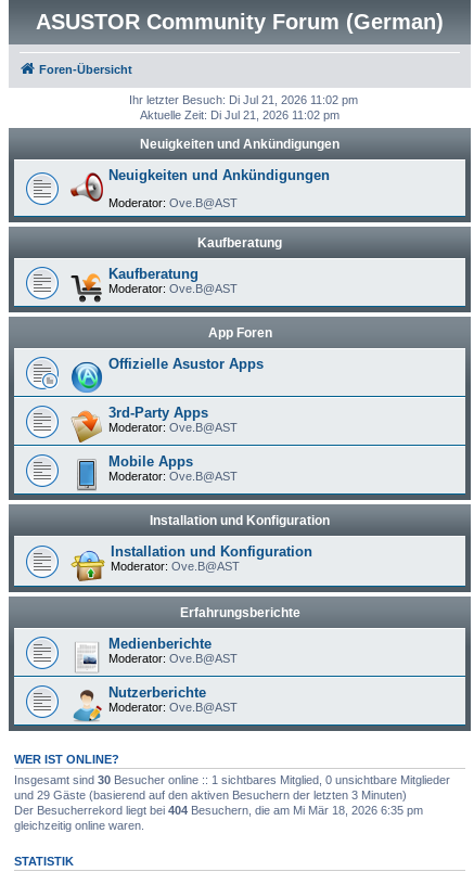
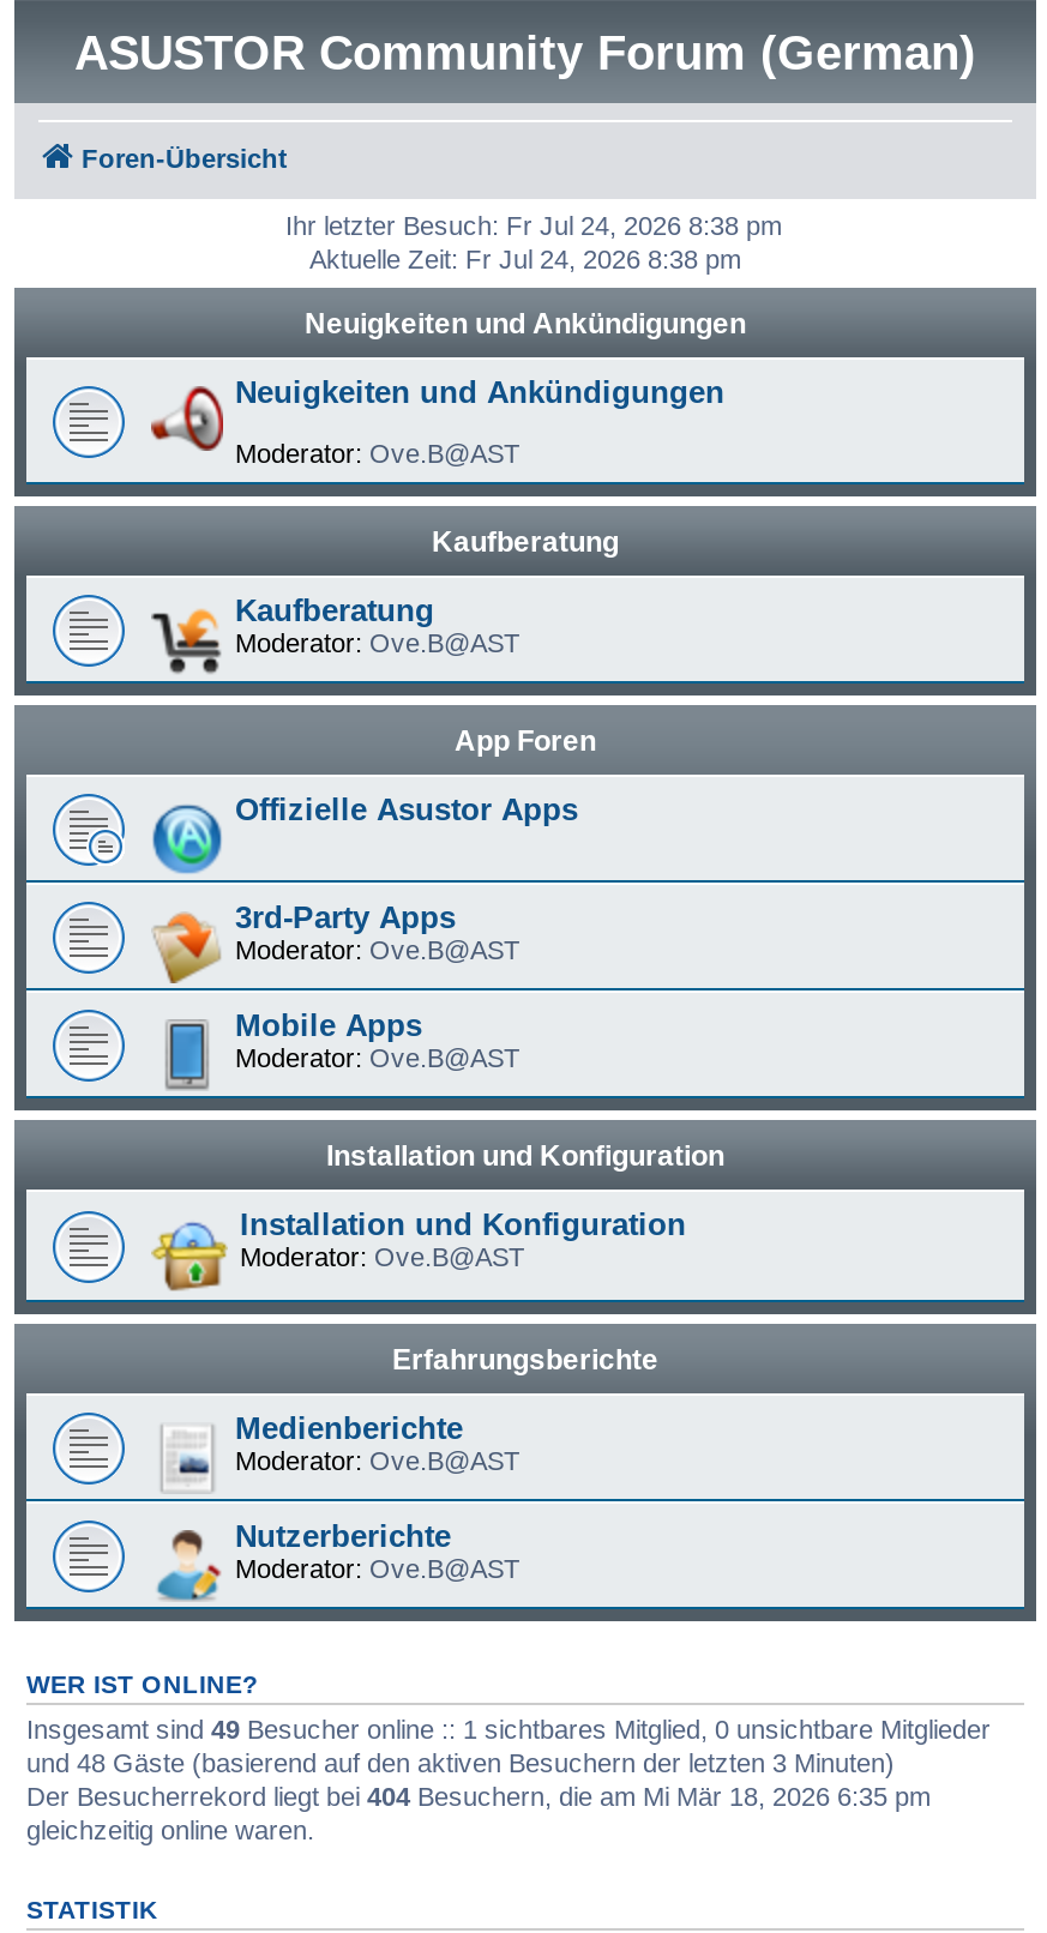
- Ihr letzter Besuch: Di Jul 21, 2026 11:02 pm
+ Ihr letzter Besuch: Fr Jul 24, 2026 8:38 pm

- Aktuelle Zeit: Di Jul 21, 2026 11:02 pm
+ Aktuelle Zeit: Fr Jul 24, 2026 8:38 pm

- Insgesamt sind 30 Besucher online :: 1 sichtbares Mitglied, 0 unsichtbare Mitglieder
+ Insgesamt sind 49 Besucher online :: 1 sichtbares Mitglied, 0 unsichtbare Mitglieder

- und 29 Gäste (basierend auf den aktiven Besuchern der letzten 3 Minuten)
+ und 48 Gäste (basierend auf den aktiven Besuchern der letzten 3 Minuten)
